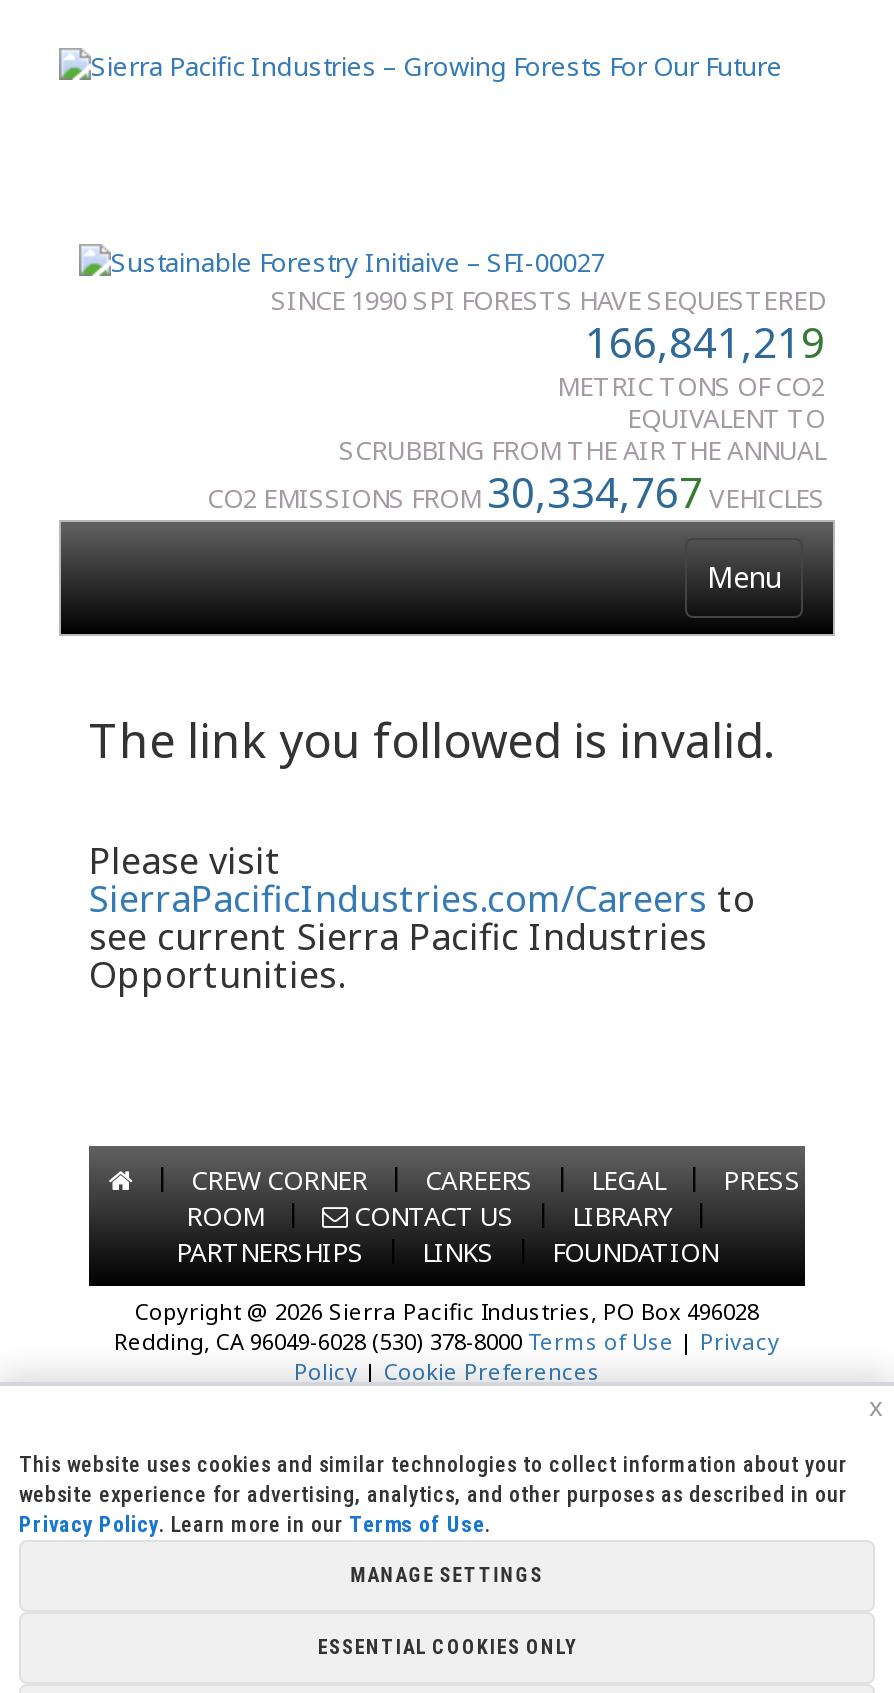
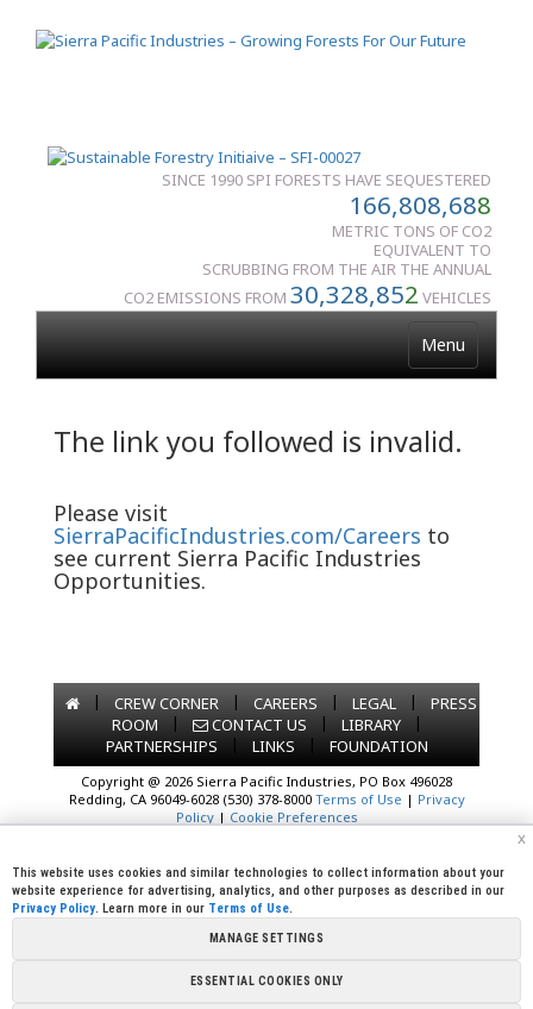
- 166,841,21 9
+ 166,808,68 8

- CO2 EMISSIONS FROM30,334,767VEHICLES
+ CO2 EMISSIONS FROM30,328,852VEHICLES
